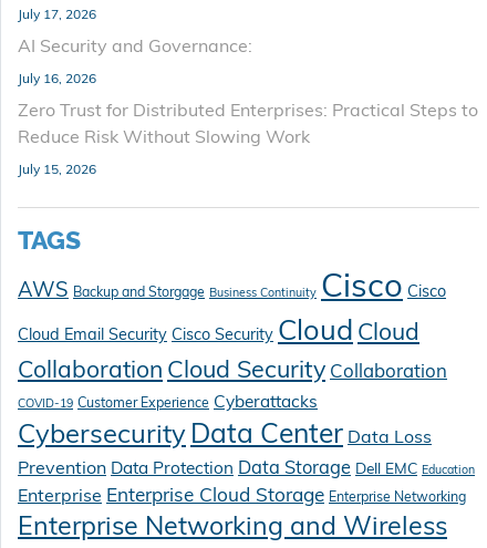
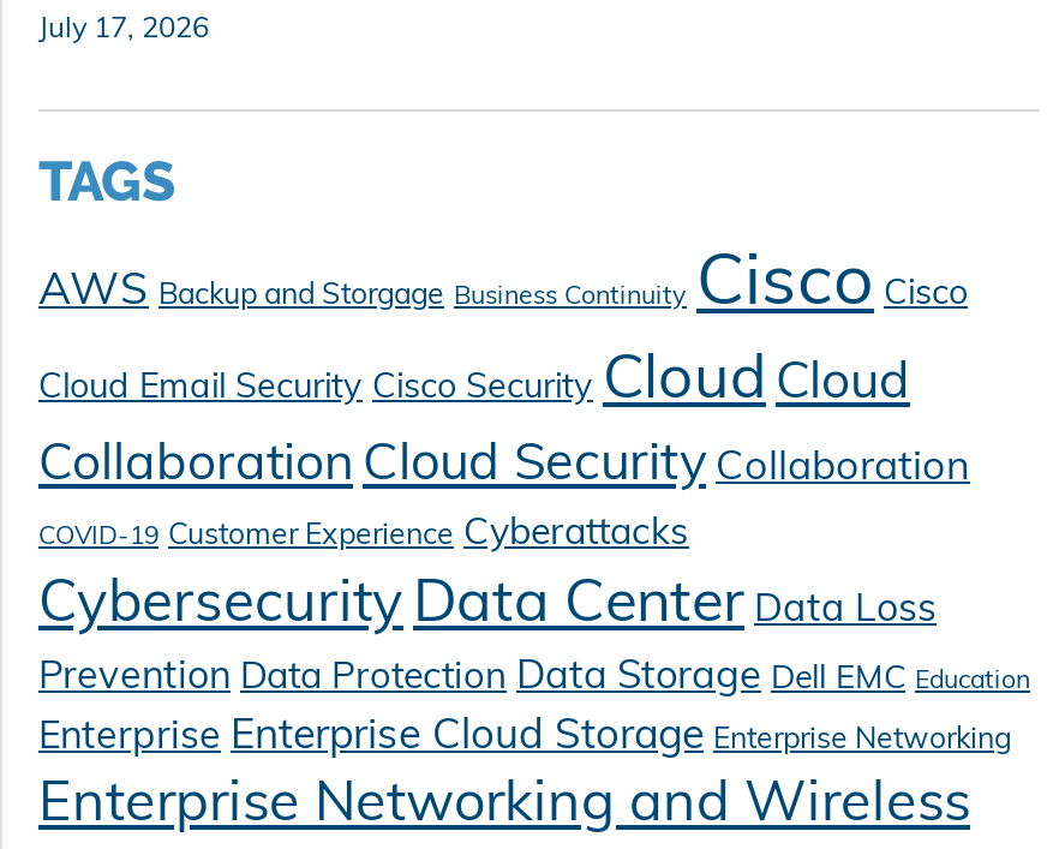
- AI Security and Governance:
- July 16, 2026
- Zero Trust for Distributed Enterprises: Practical Steps to
- Reduce Risk Without Slowing Work
- July 15, 2026
